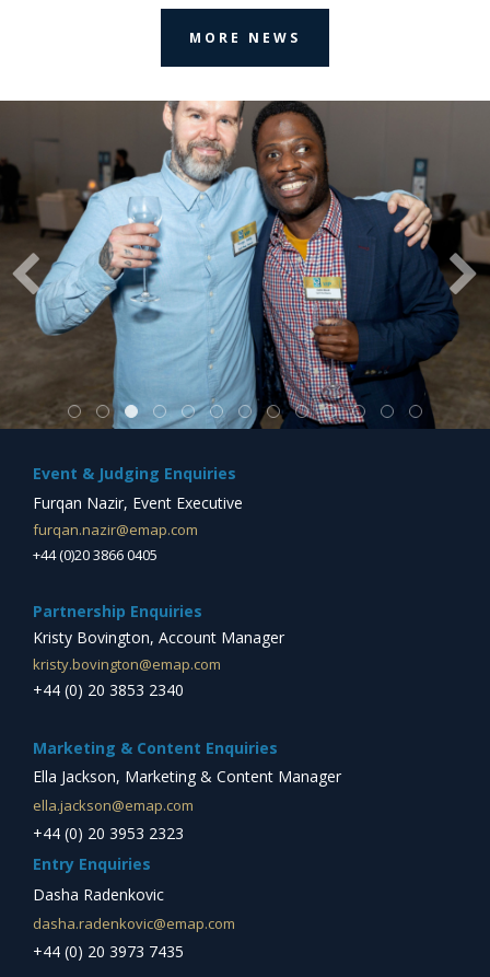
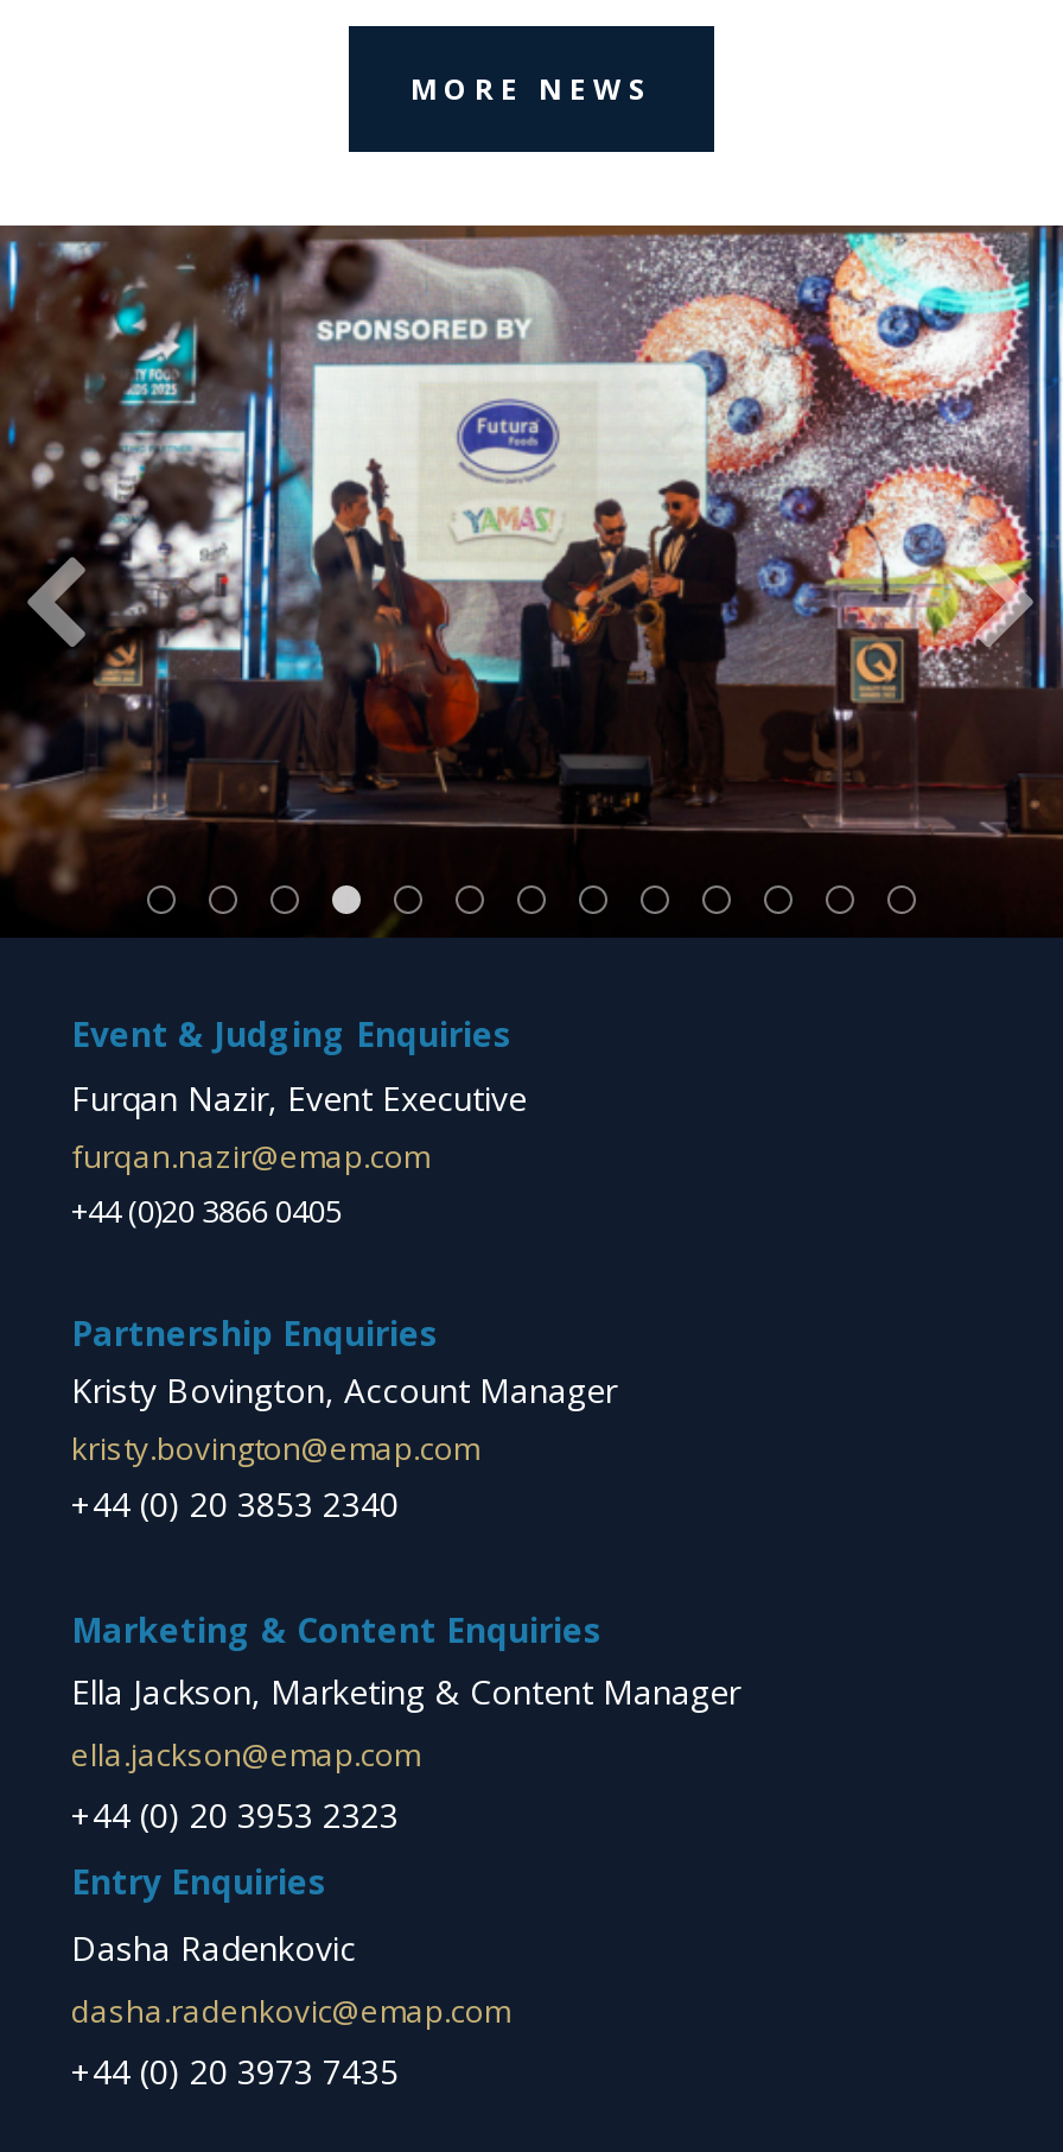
- [image]
+ [image]
